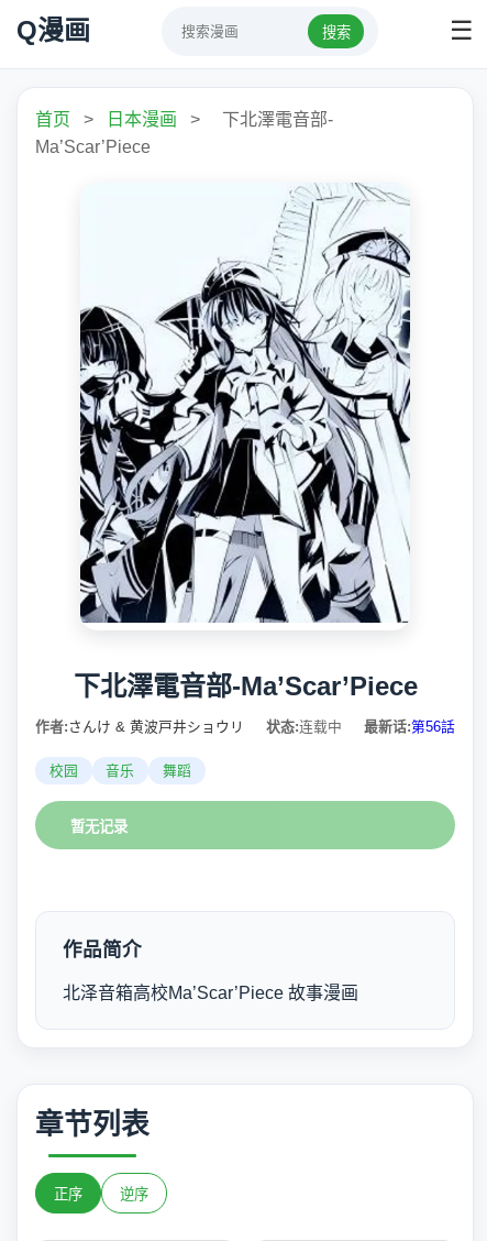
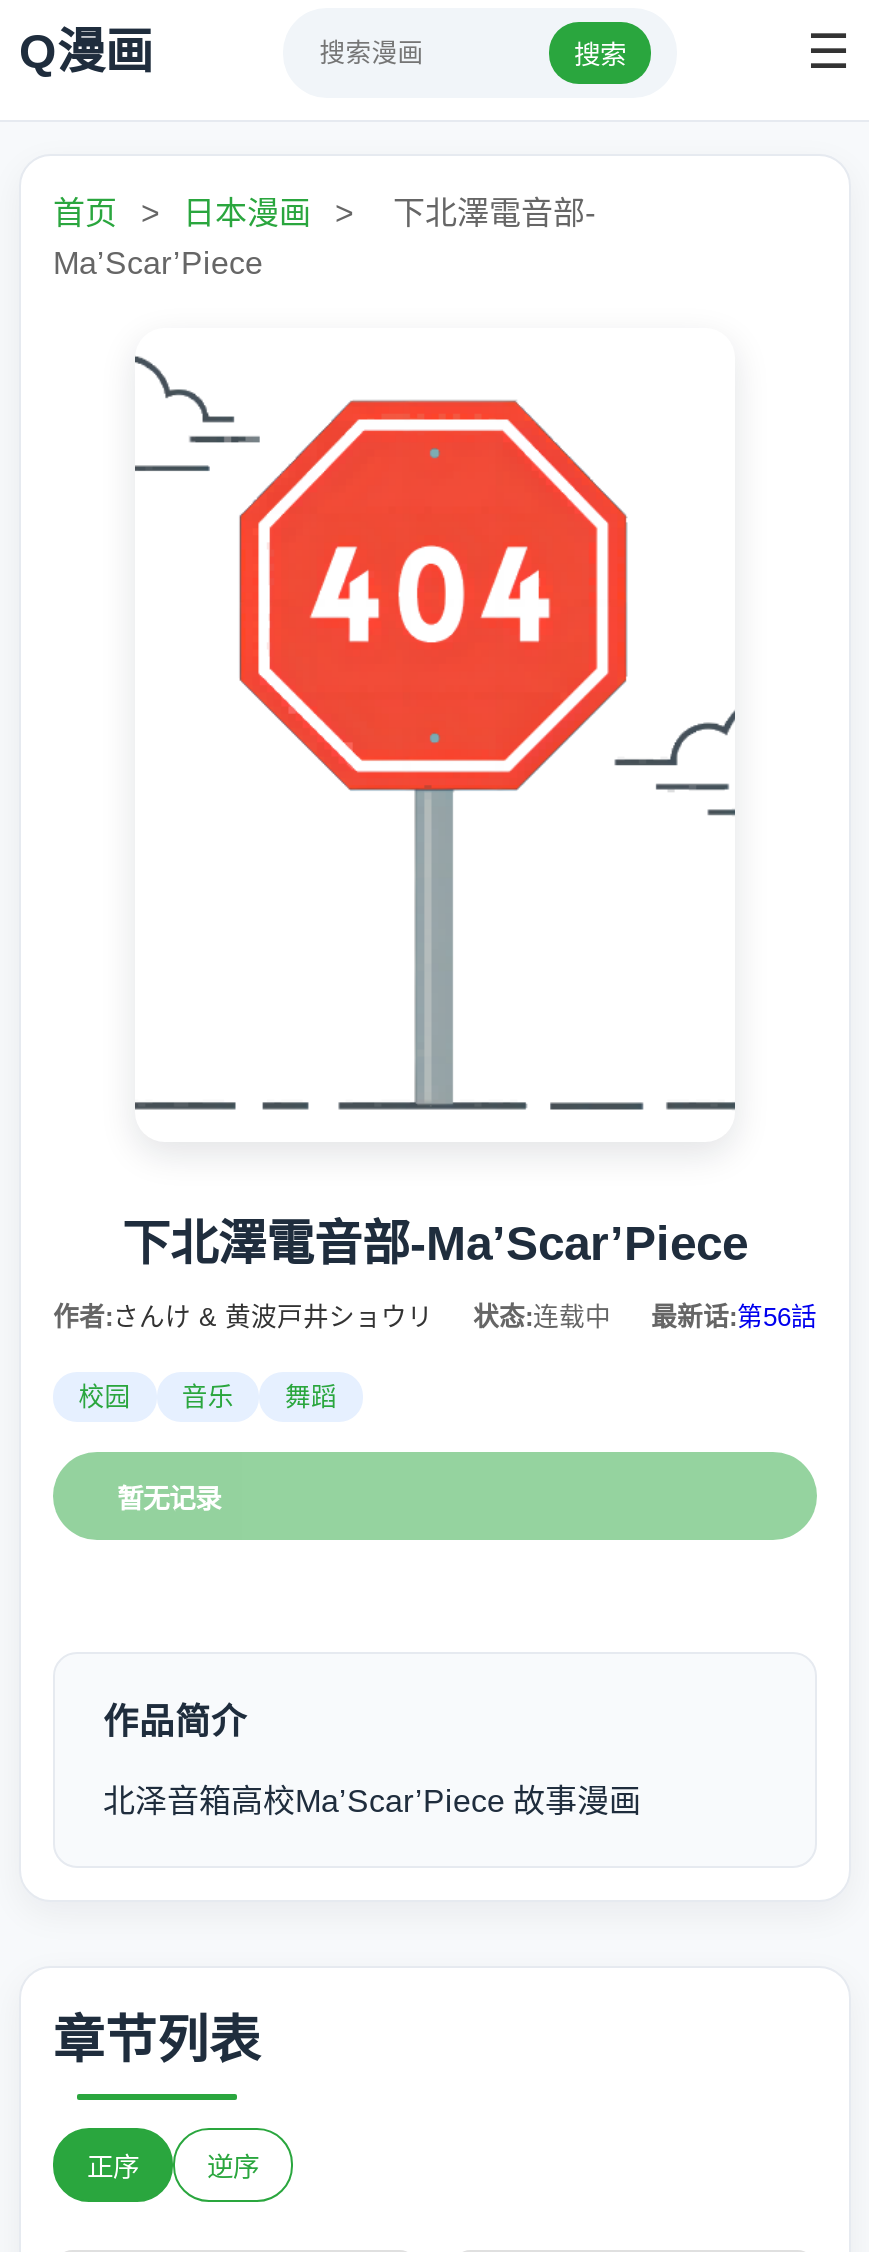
- [image]
+ [image]
